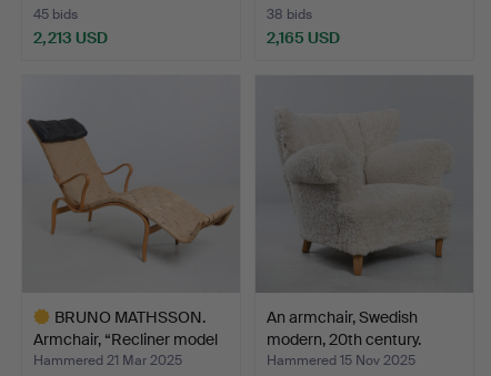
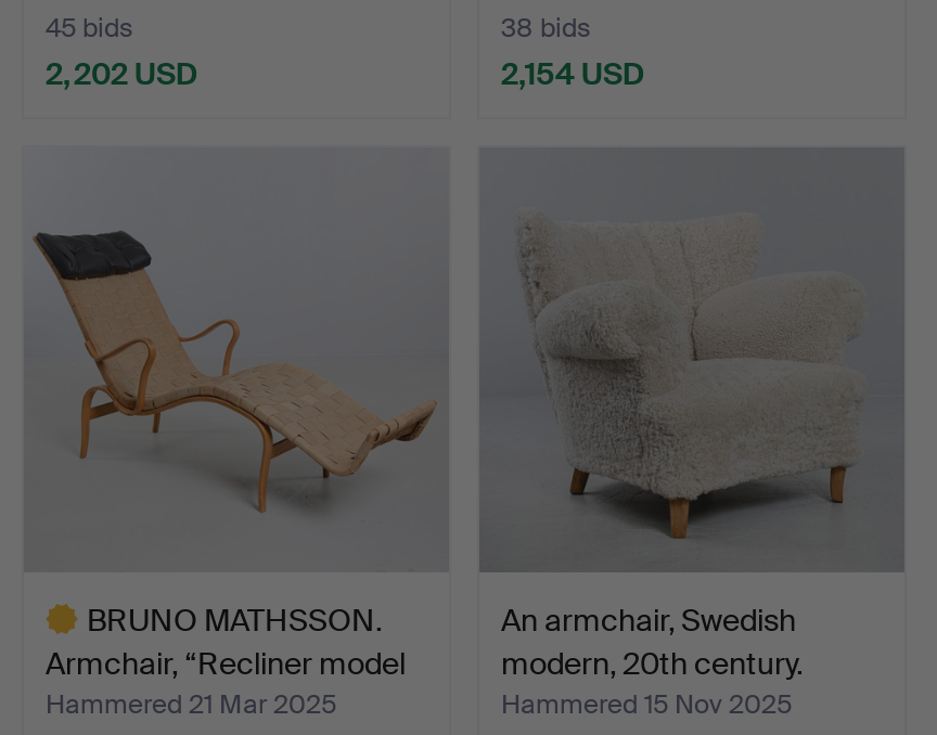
- 2,213 USD
+ 2,202 USD

- 2,165 USD
+ 2,154 USD
